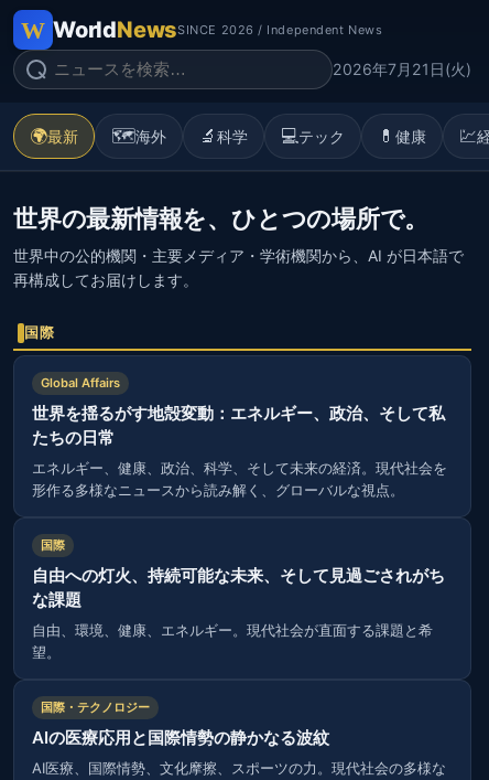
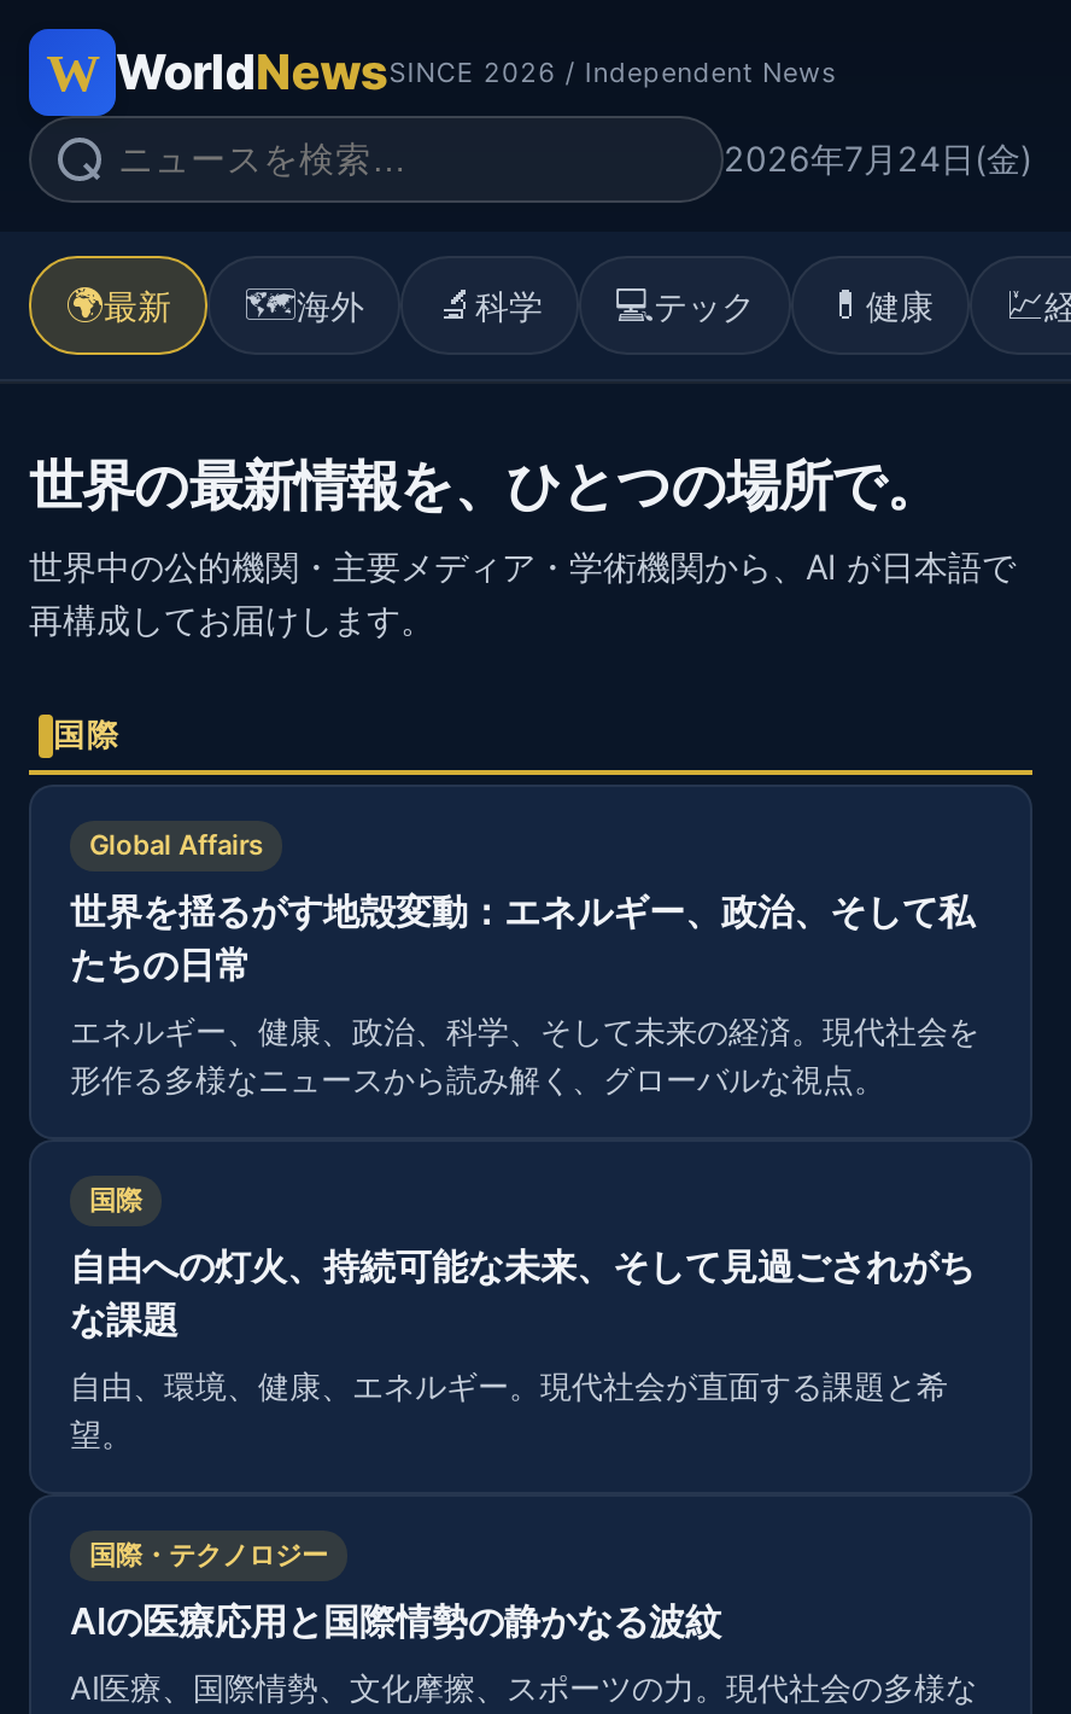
- 2026年7月21日(火)
+ 2026年7月24日(金)
